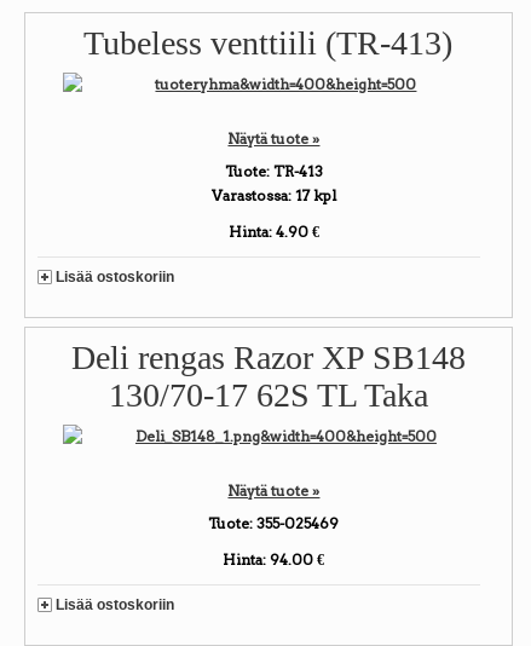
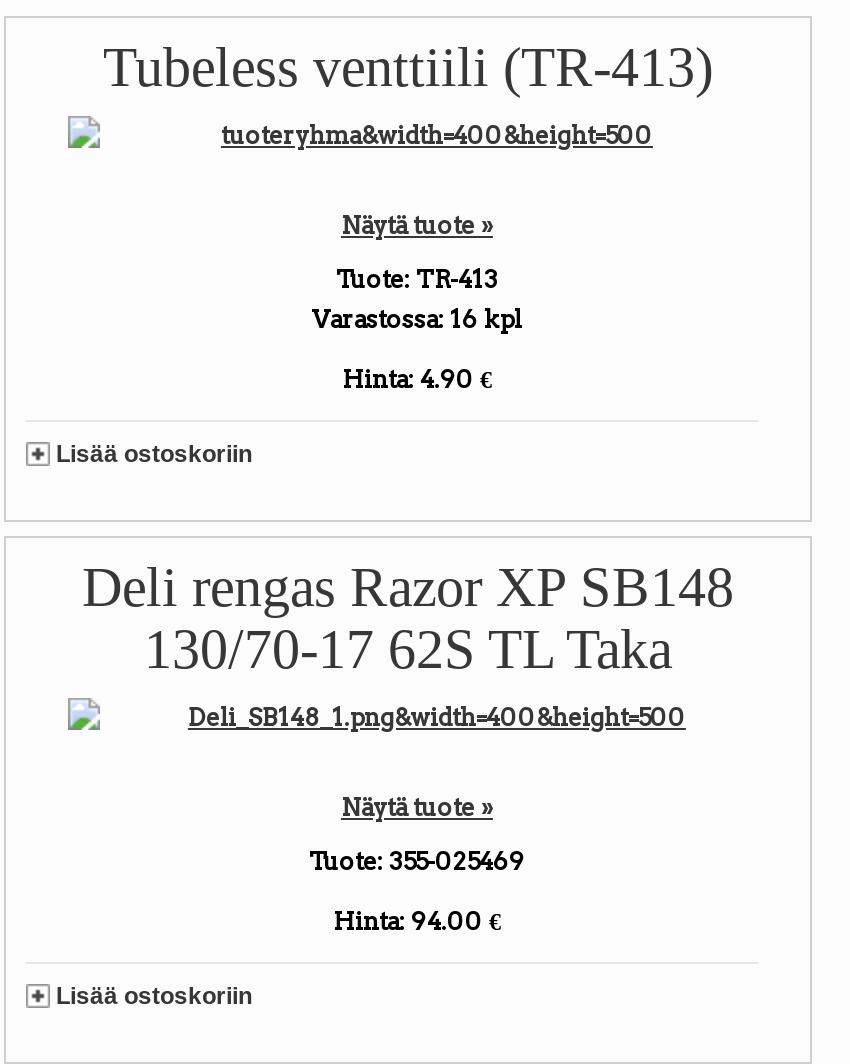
- Varastossa: 17 kpl
+ Varastossa: 16 kpl
